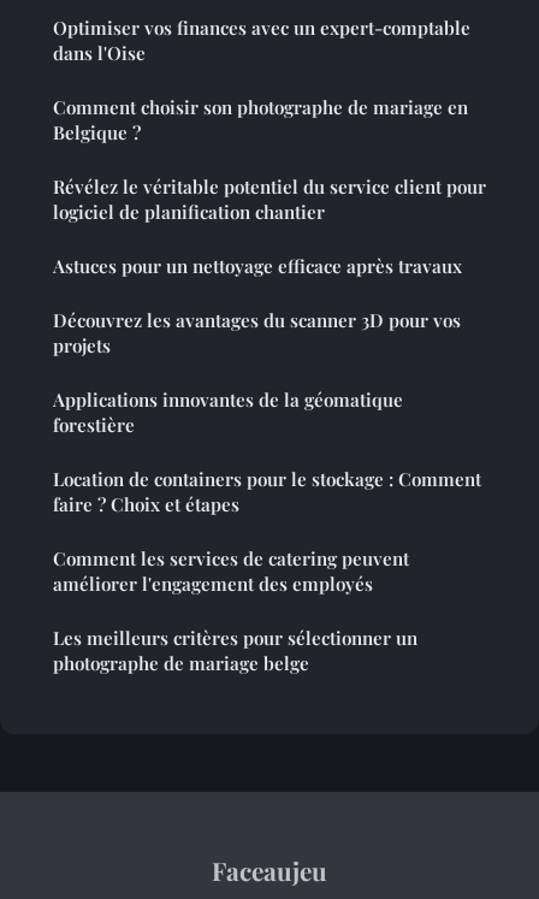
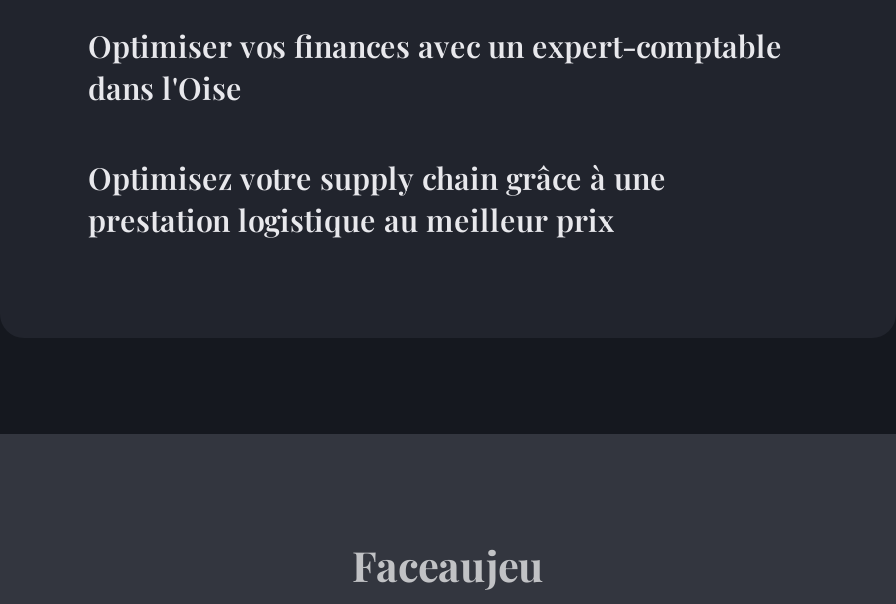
- Comment choisir son photographe de mariage en
- Belgique ?
- Révélez le véritable potentiel du service client pour
- logiciel de planification chantier
- Astuces pour un nettoyage efficace après travaux
- Découvrez les avantages du scanner 3D pour vos
- projets
- Applications innovantes de la géomatique
- forestière
- Location de containers pour le stockage : Comment
- faire ? Choix et étapes
- Comment les services de catering peuvent
- améliorer l'engagement des employés
- Les meilleurs critères pour sélectionner un
- photographe de mariage belge
+ Optimisez votre supply chain grâce à une
+ prestation logistique au meilleur prix
